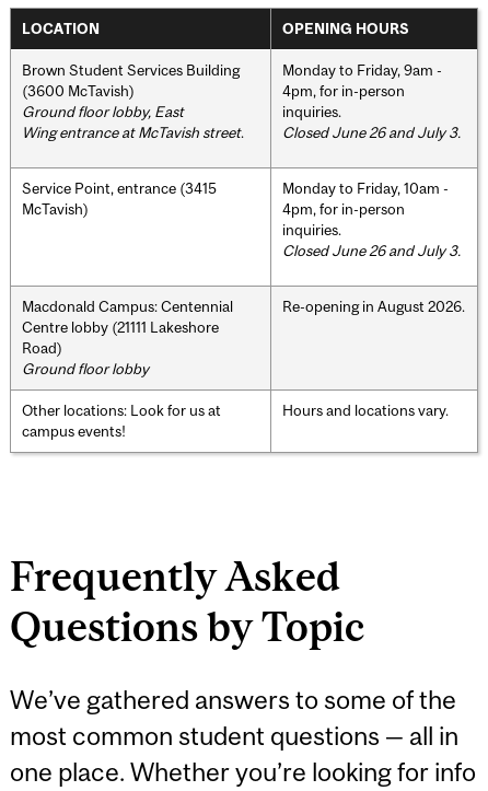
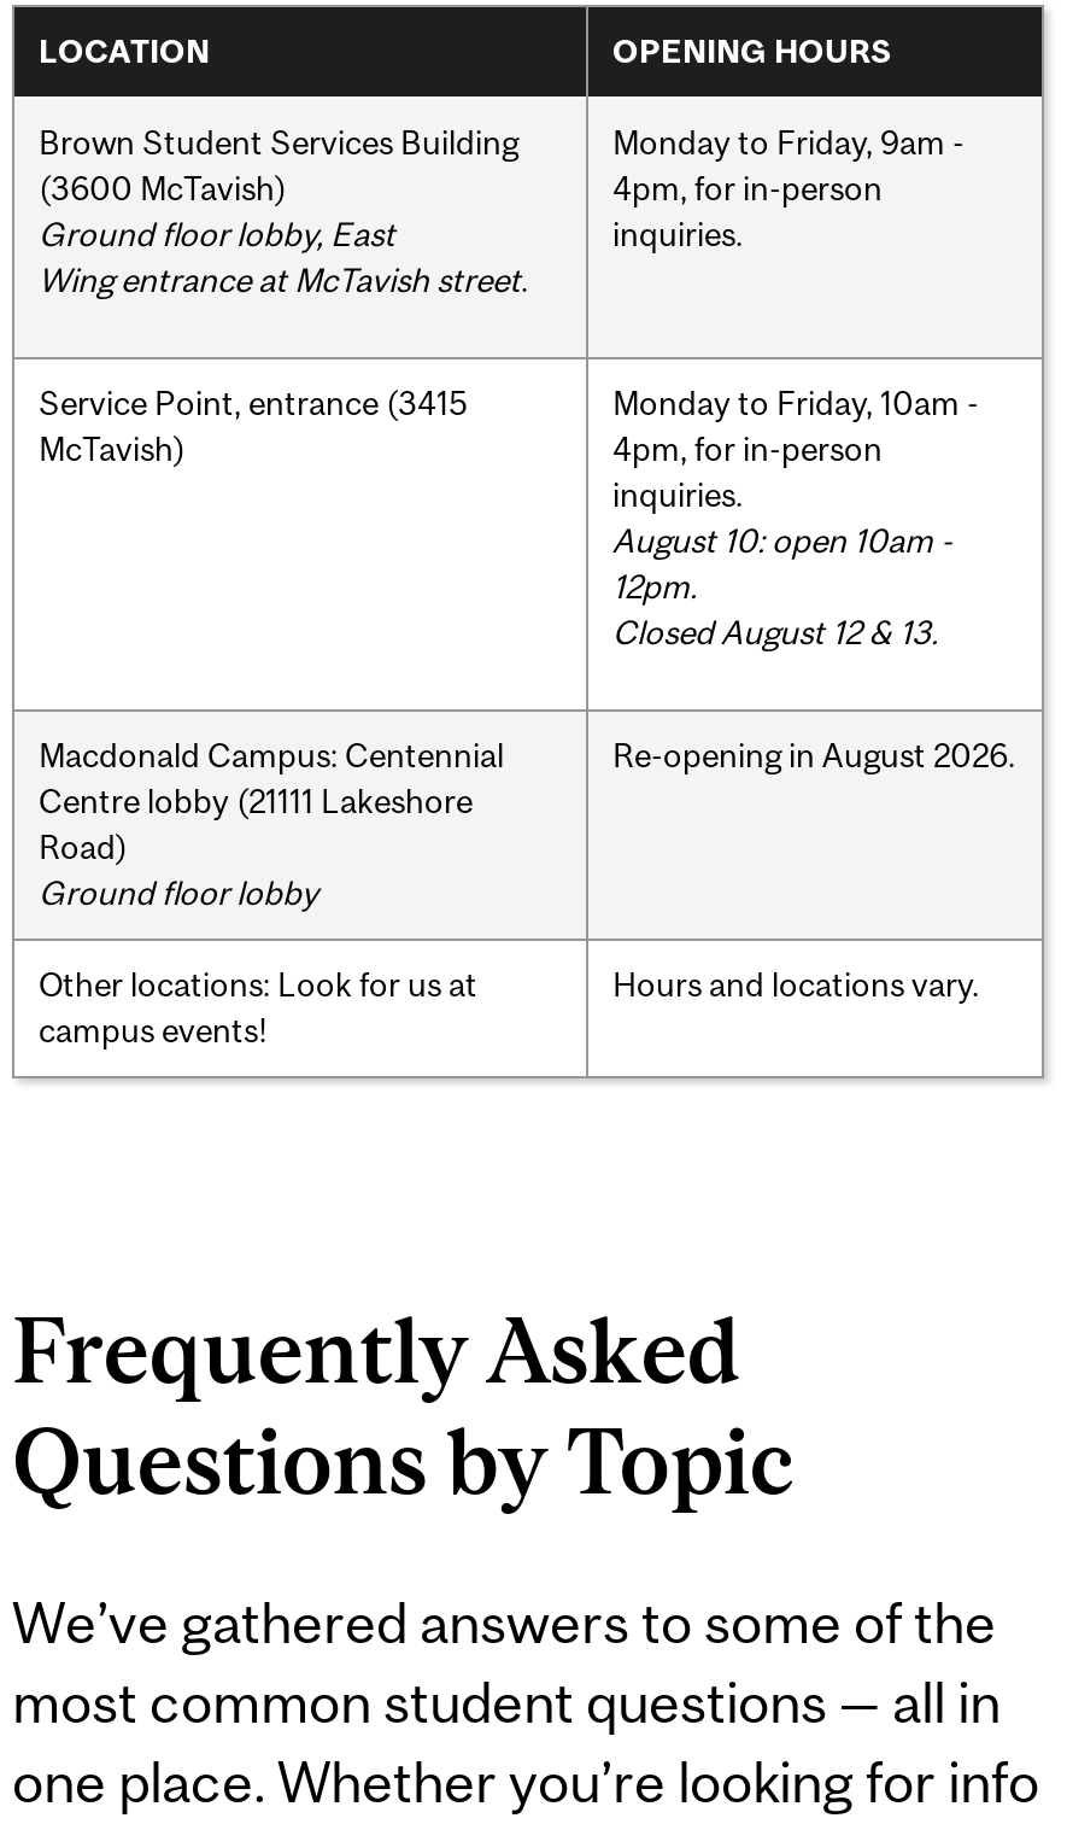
- Closed June 26 and July 3.

- Closed June 26 and July 3.
+ August 10: open 10am -
+ 12pm.
+ Closed August 12 & 13.
